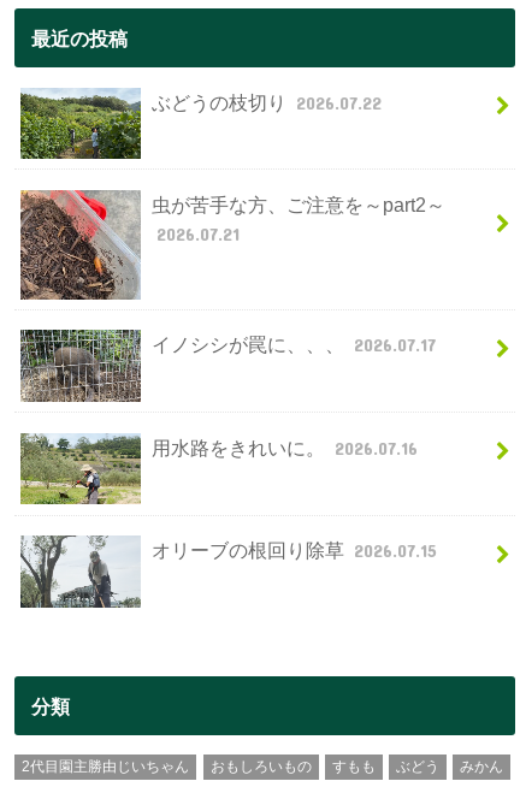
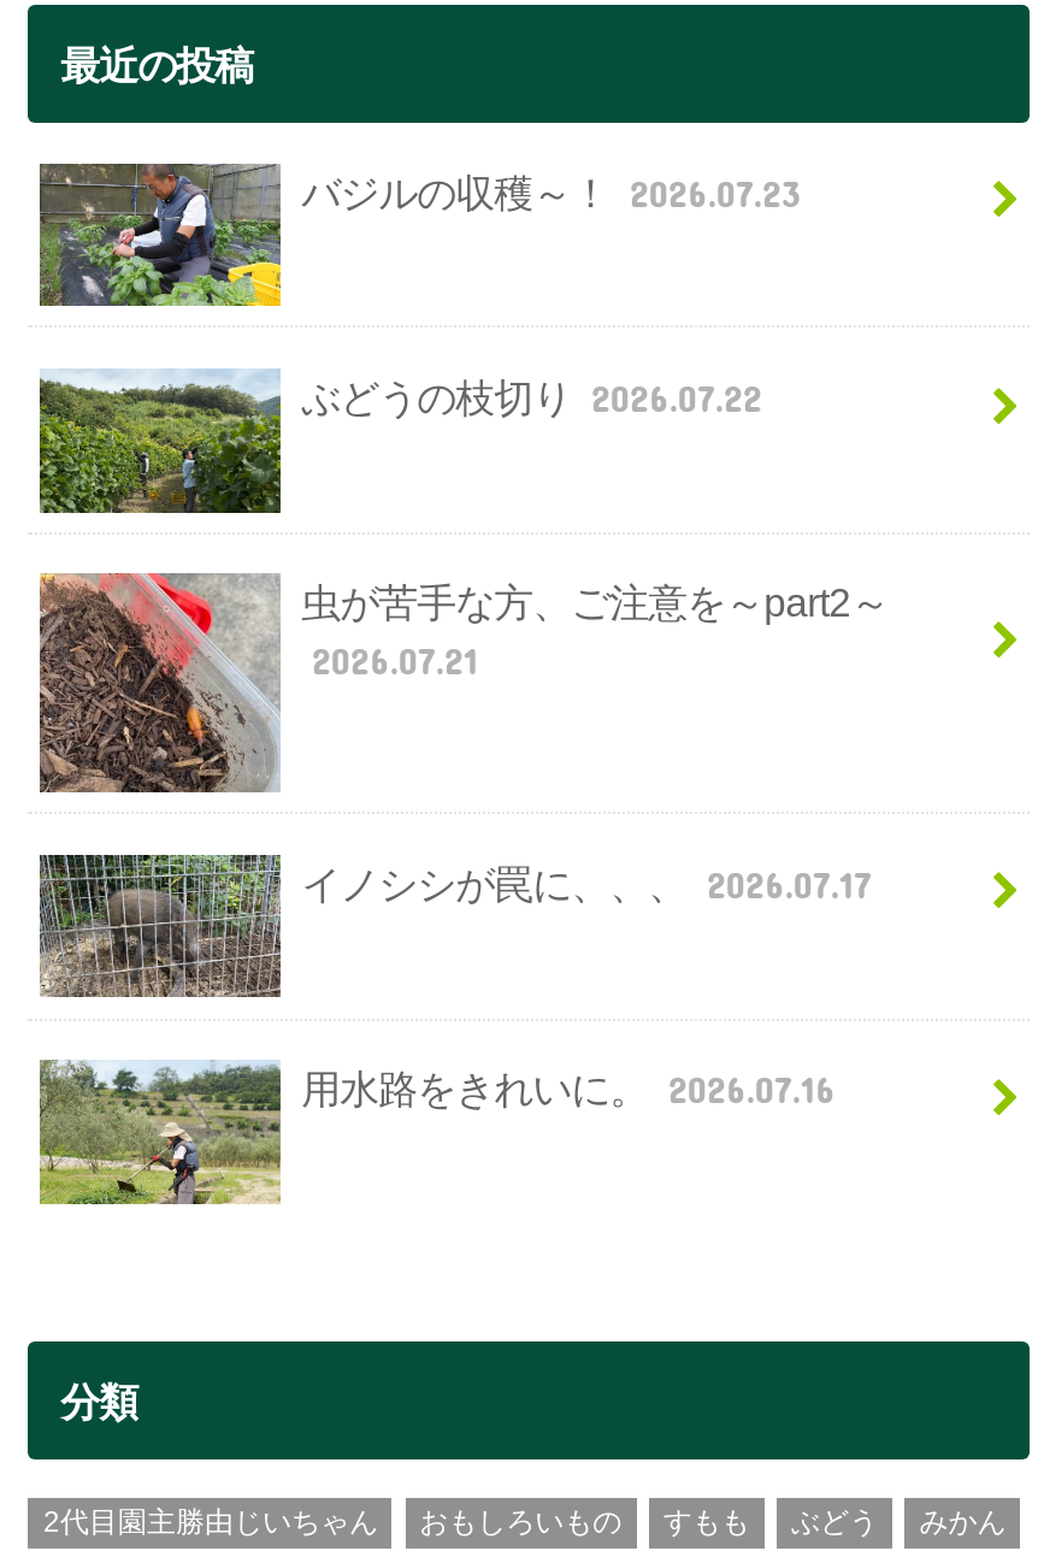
+ [image]
+ バジルの収穫～！ 2026.07.23

moved down: [image] | ぶどうの枝切り 2026.07.22 | 虫が苦手な方、ご注意を～part2～ | 2026.07.21 | イノシシが罠に、、、 2026.07.17 | 用水路をきれいに。 2026.07.16

moved down: [image]

- [image]
- オリーブの根回り除草 2026.07.15
